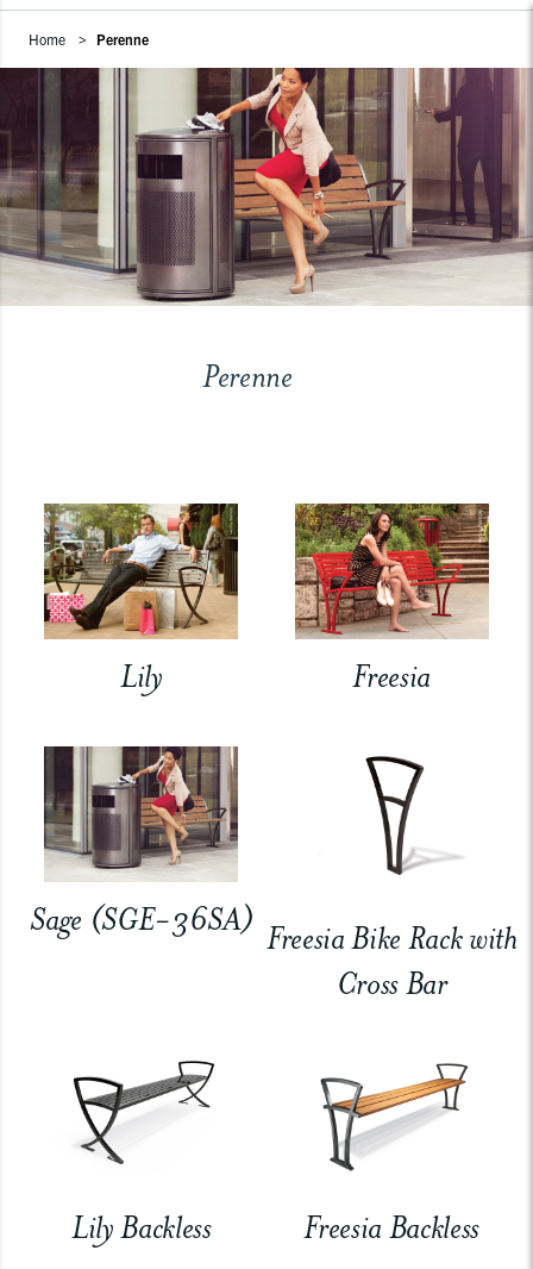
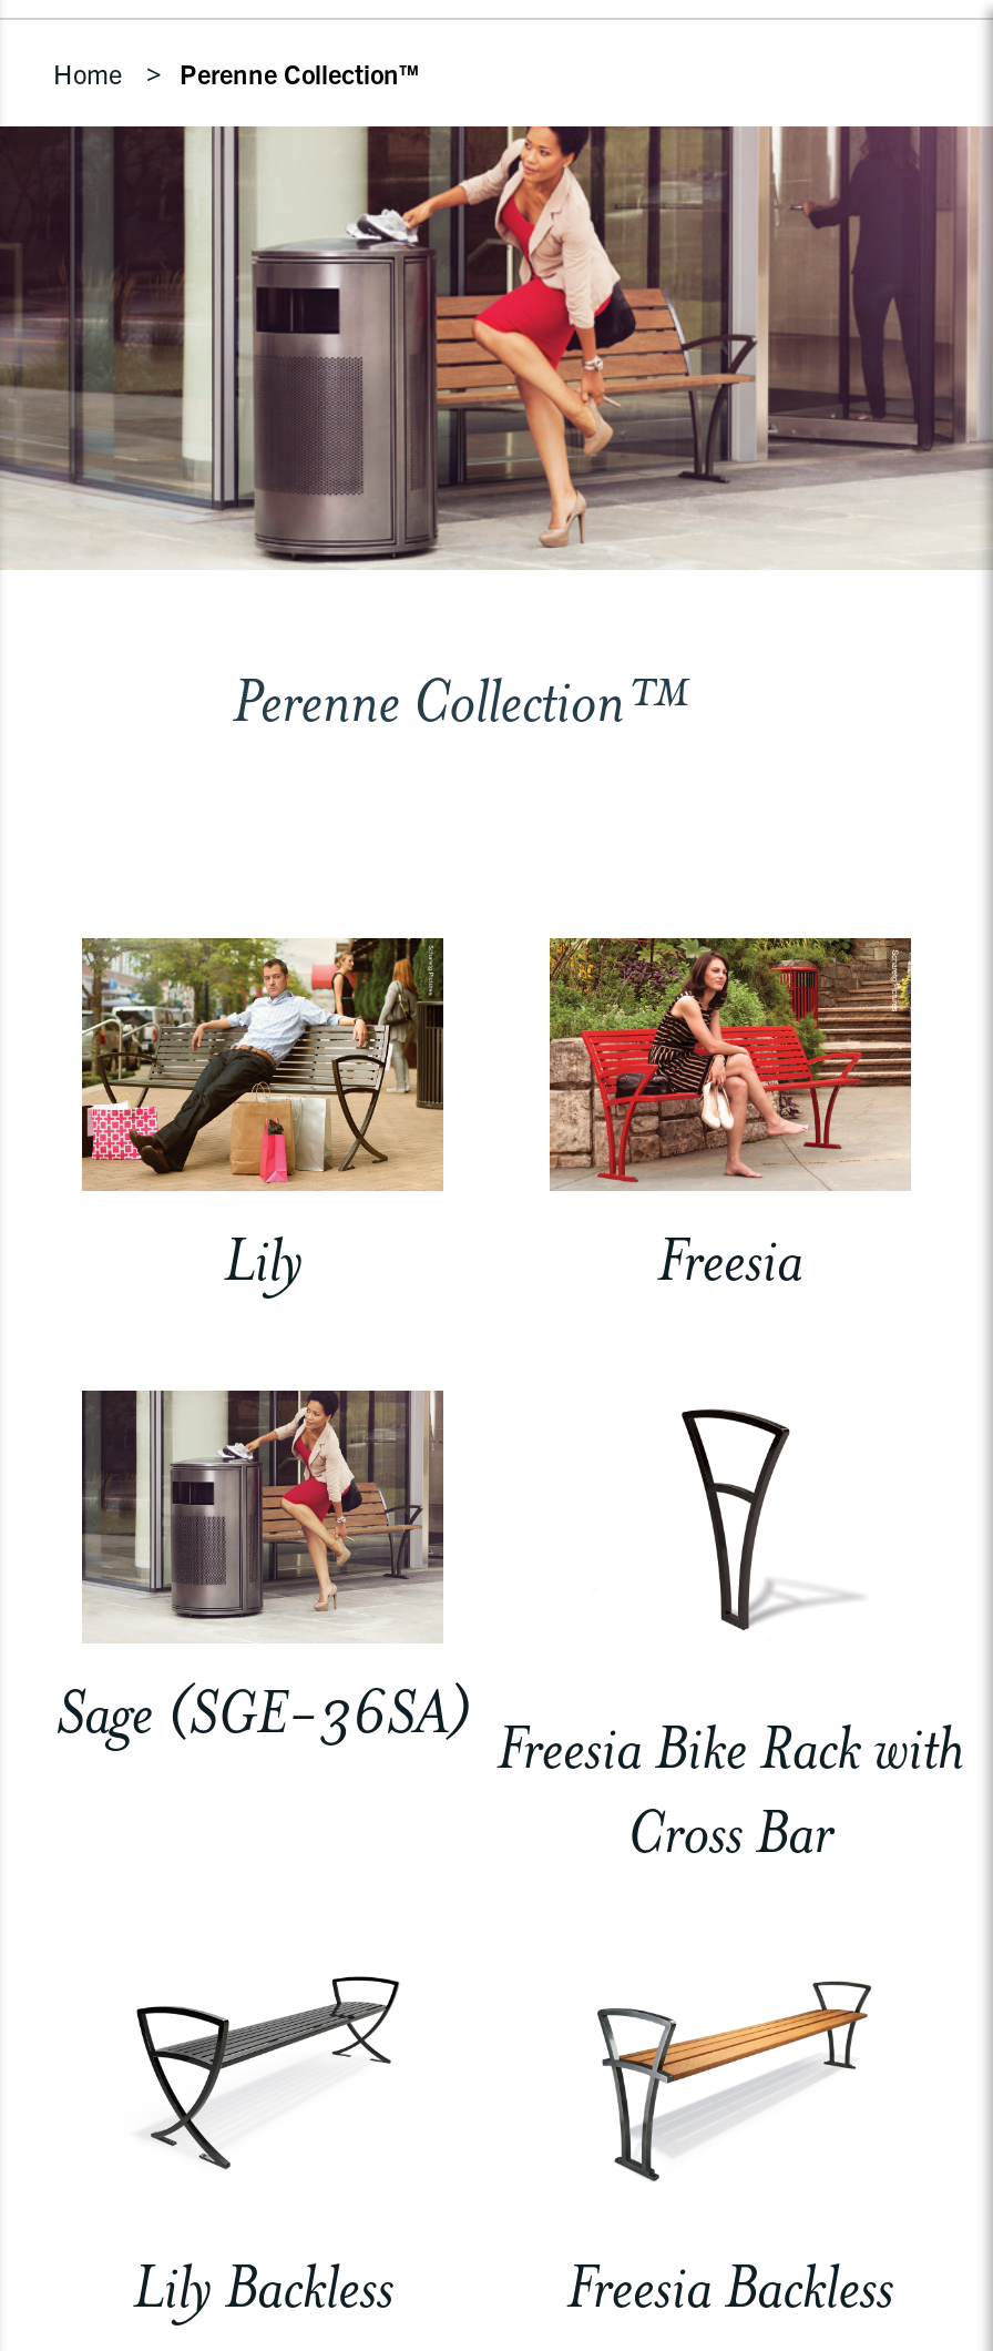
- Perenne
+ Perenne Collection™

- Perenne
+ Perenne Collection™
